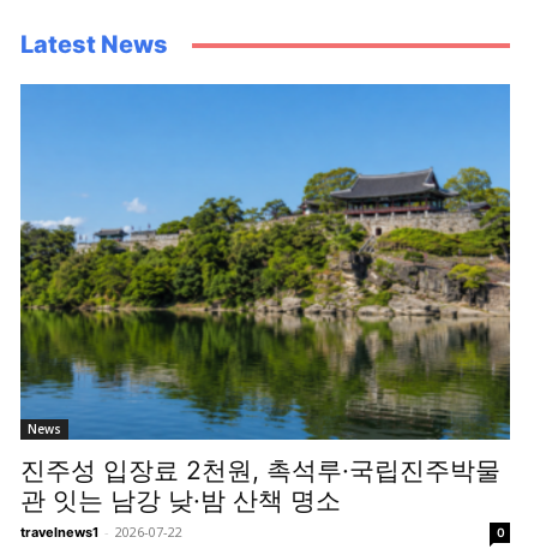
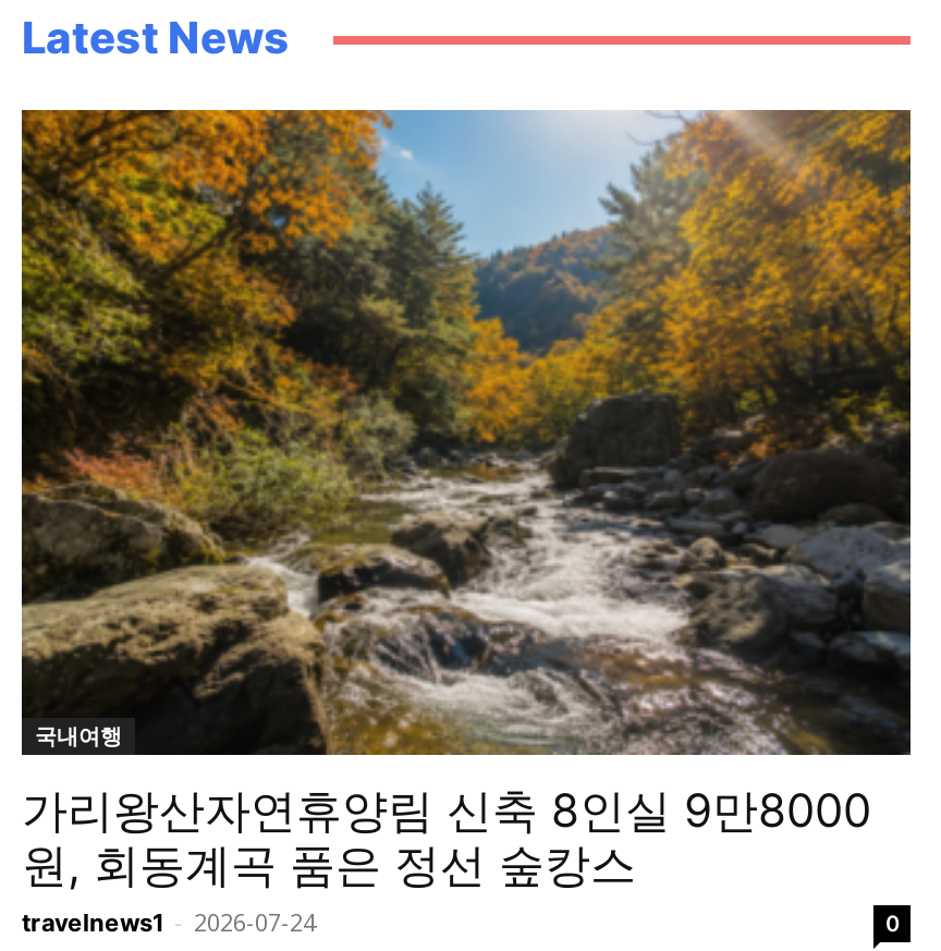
- [image]
- News
+ [image]
+ 국내여행

- 진주성 입장료 2천원, 촉석루·국립진주박물
- 관 잇는 남강 낮·밤 산책 명소
- travelnews1 - 2026-07-22
+ 가리왕산자연휴양림 신축 8인실 9만8000
+ 원, 회동계곡 품은 정선 숲캉스
+ travelnews1 - 2026-07-24
